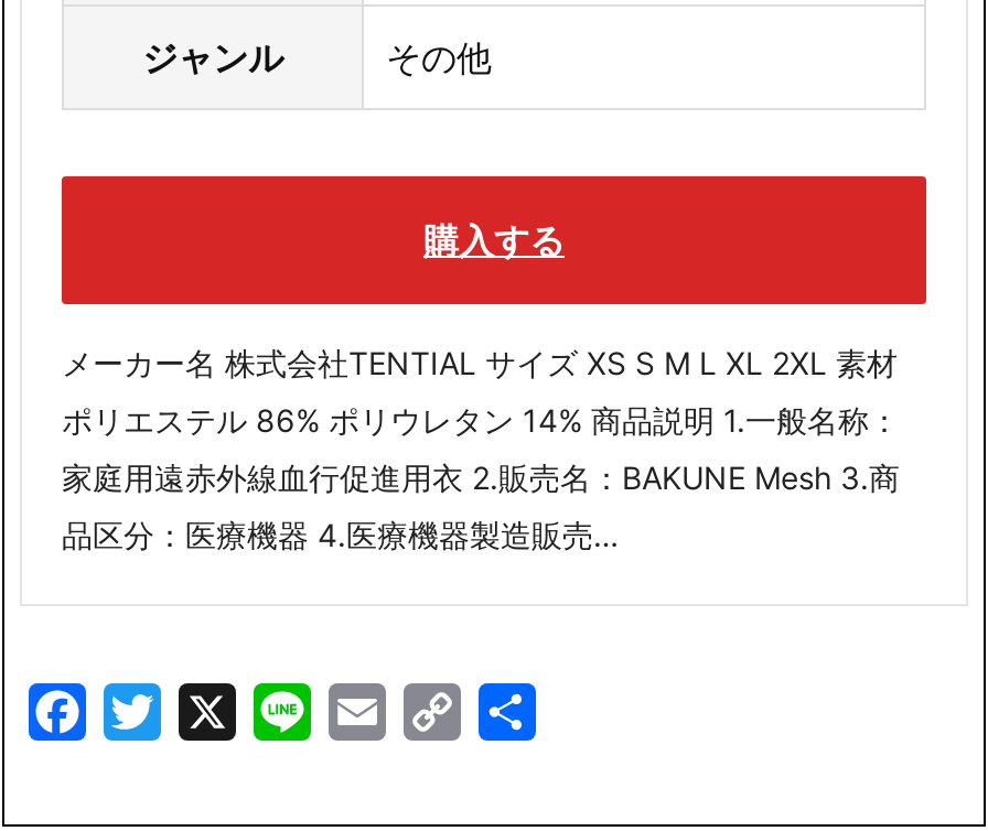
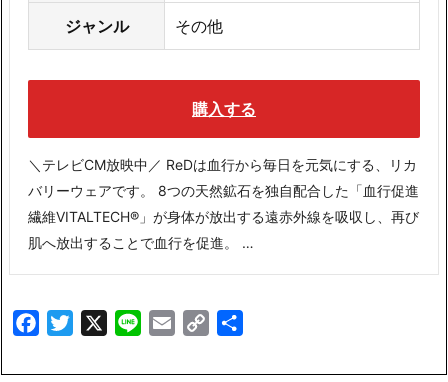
- メーカー名 株式会社TENTIAL サイズ XS S M L XL 2XL 素材
+ ＼テレビCM放映中／ ReDは血行から毎日を元気にする、リカ

- ポリエステル 86% ポリウレタン 14% 商品説明 1.一般名称：
+ バリーウェアです。 8つの天然鉱石を独自配合した「血行促進

- 家庭用遠赤外線血行促進用衣 2.販売名：BAKUNE Mesh 3.商
+ 繊維VITALTECH®」が身体が放出する遠赤外線を吸収し、再び

- 品区分：医療機器 4.医療機器製造販売…
+ 肌へ放出することで血行を促進。 …
